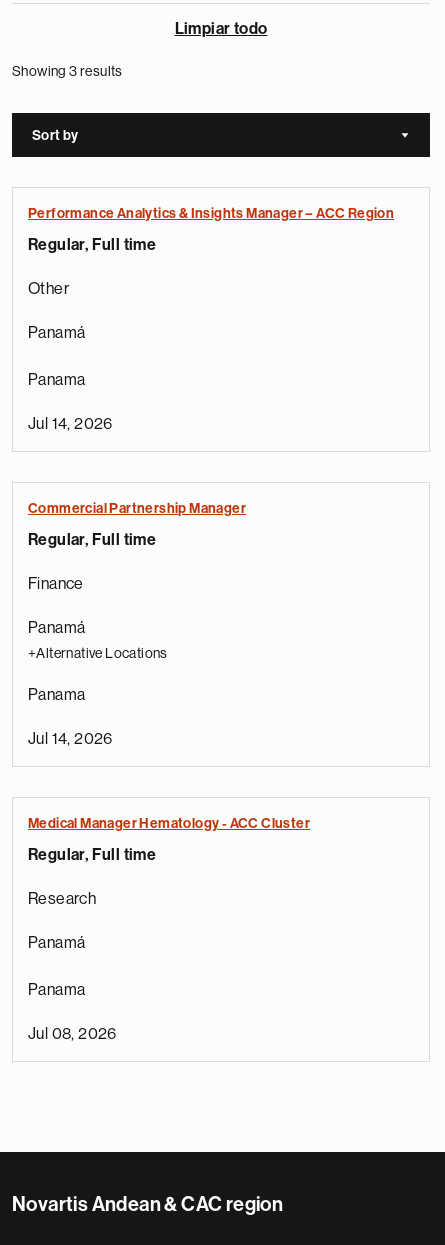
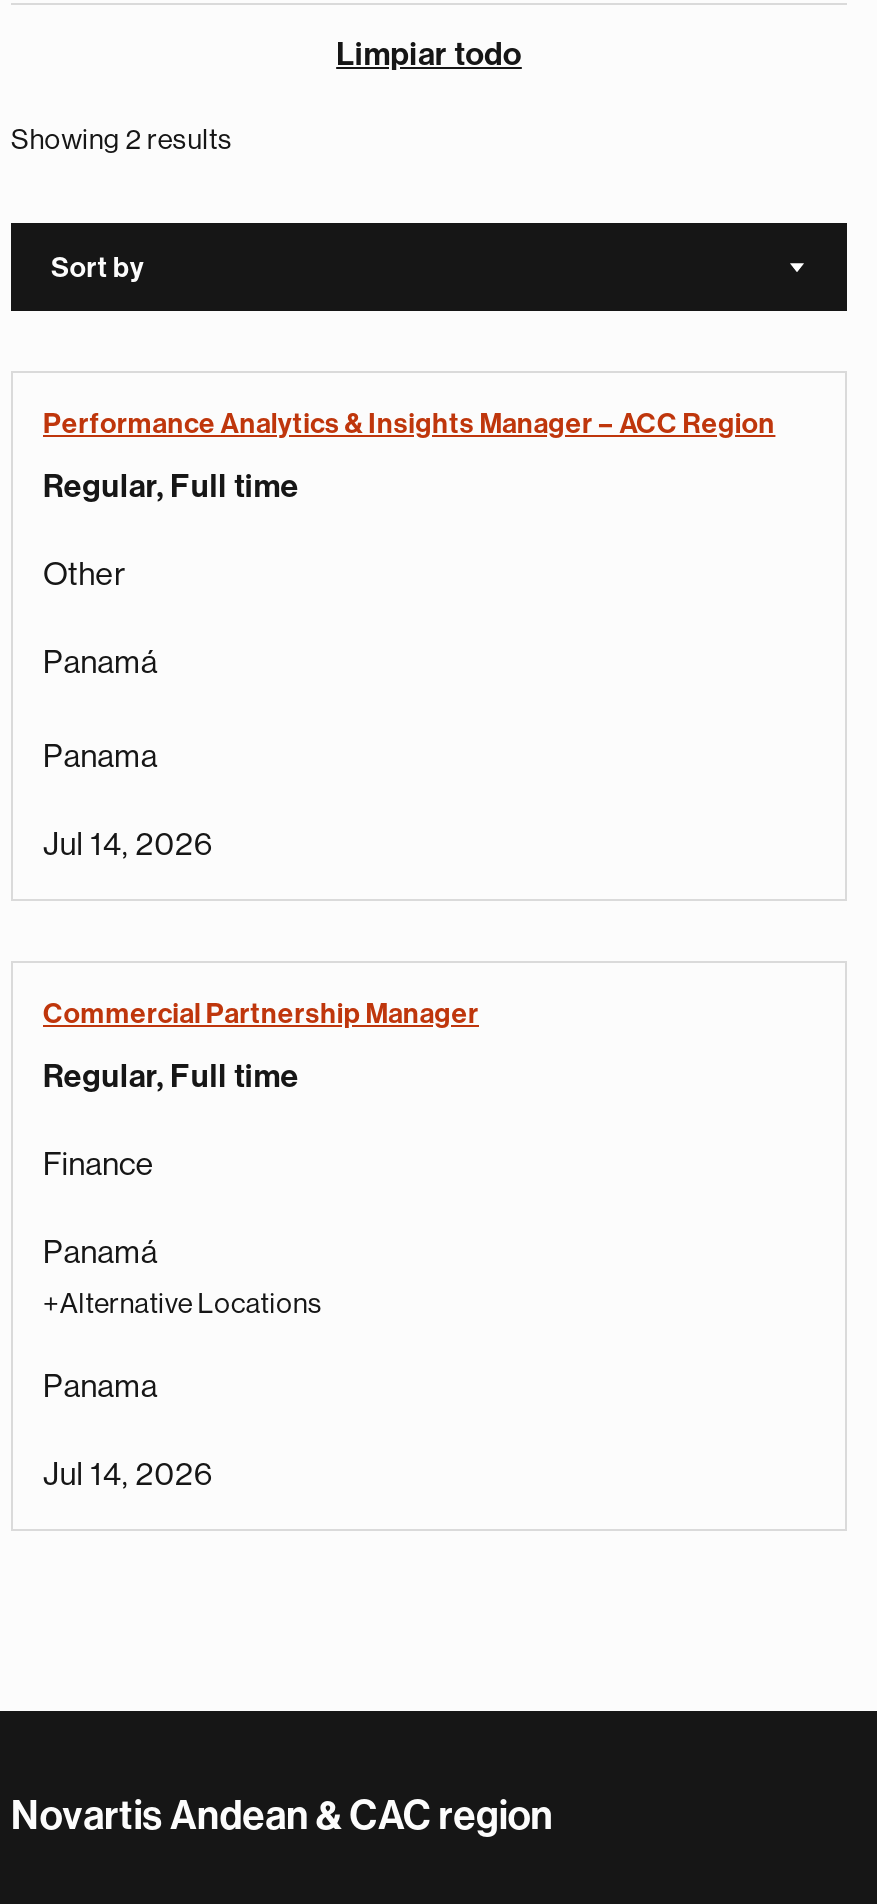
- Showing 3 results
+ Showing 2 results

- Medical Manager Hematology - ACC Cluster
- Regular, Full time
- Research
- Panamá
- Panama
- Jul 08, 2026
